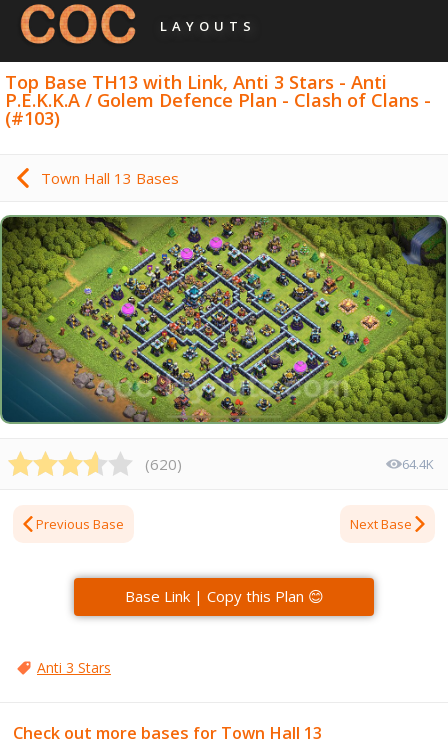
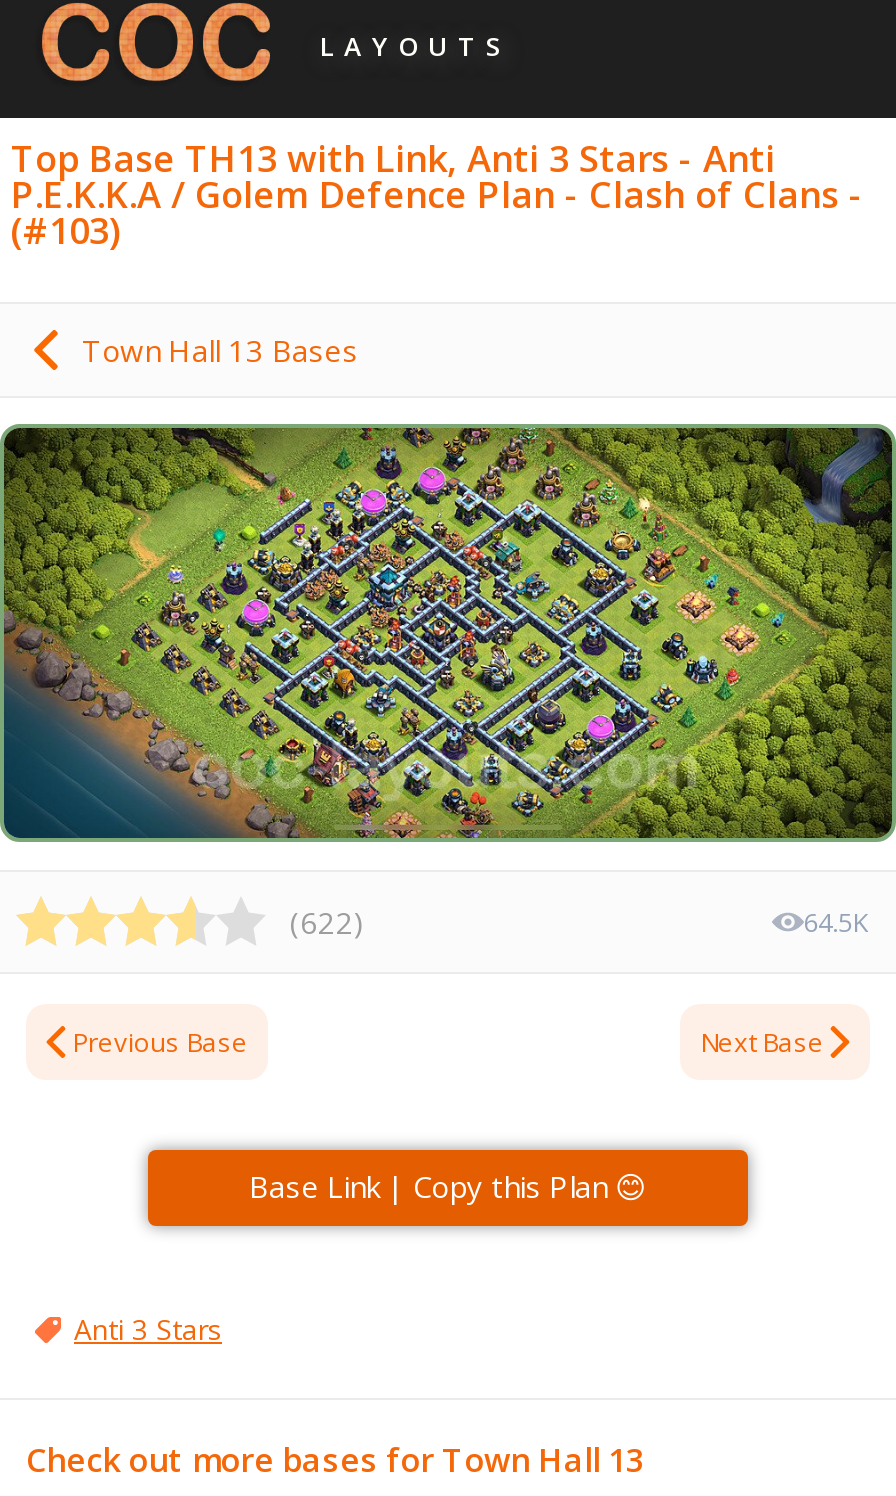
- (620)
- 64.4K
+ (622)
+ 64.5K
